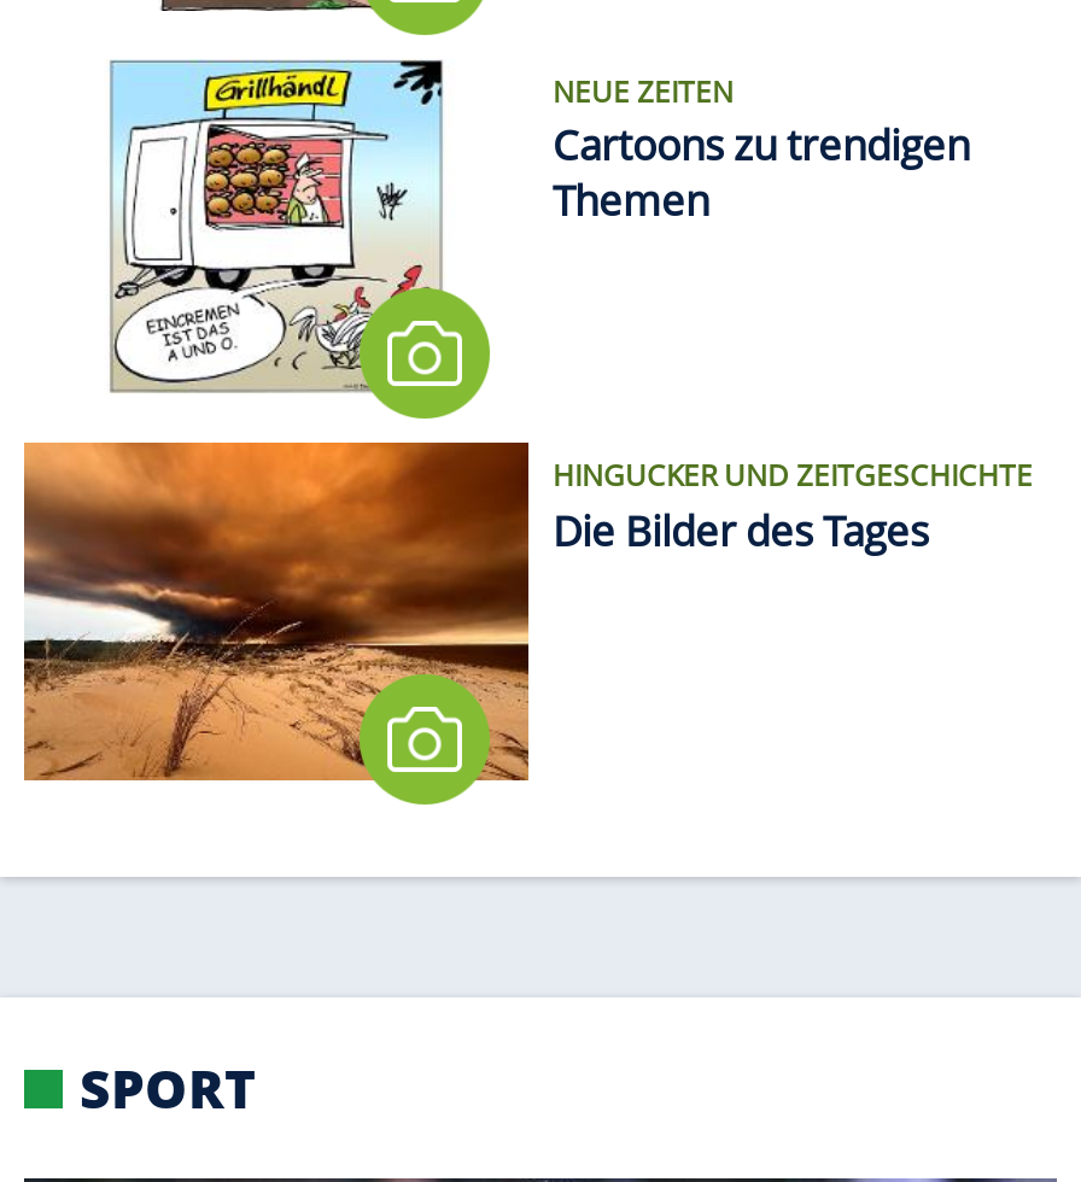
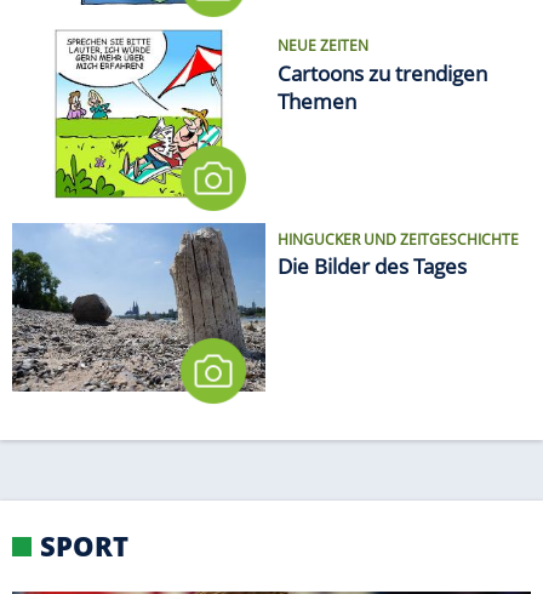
- [image]
+ [image]

- [image]
+ [image]
